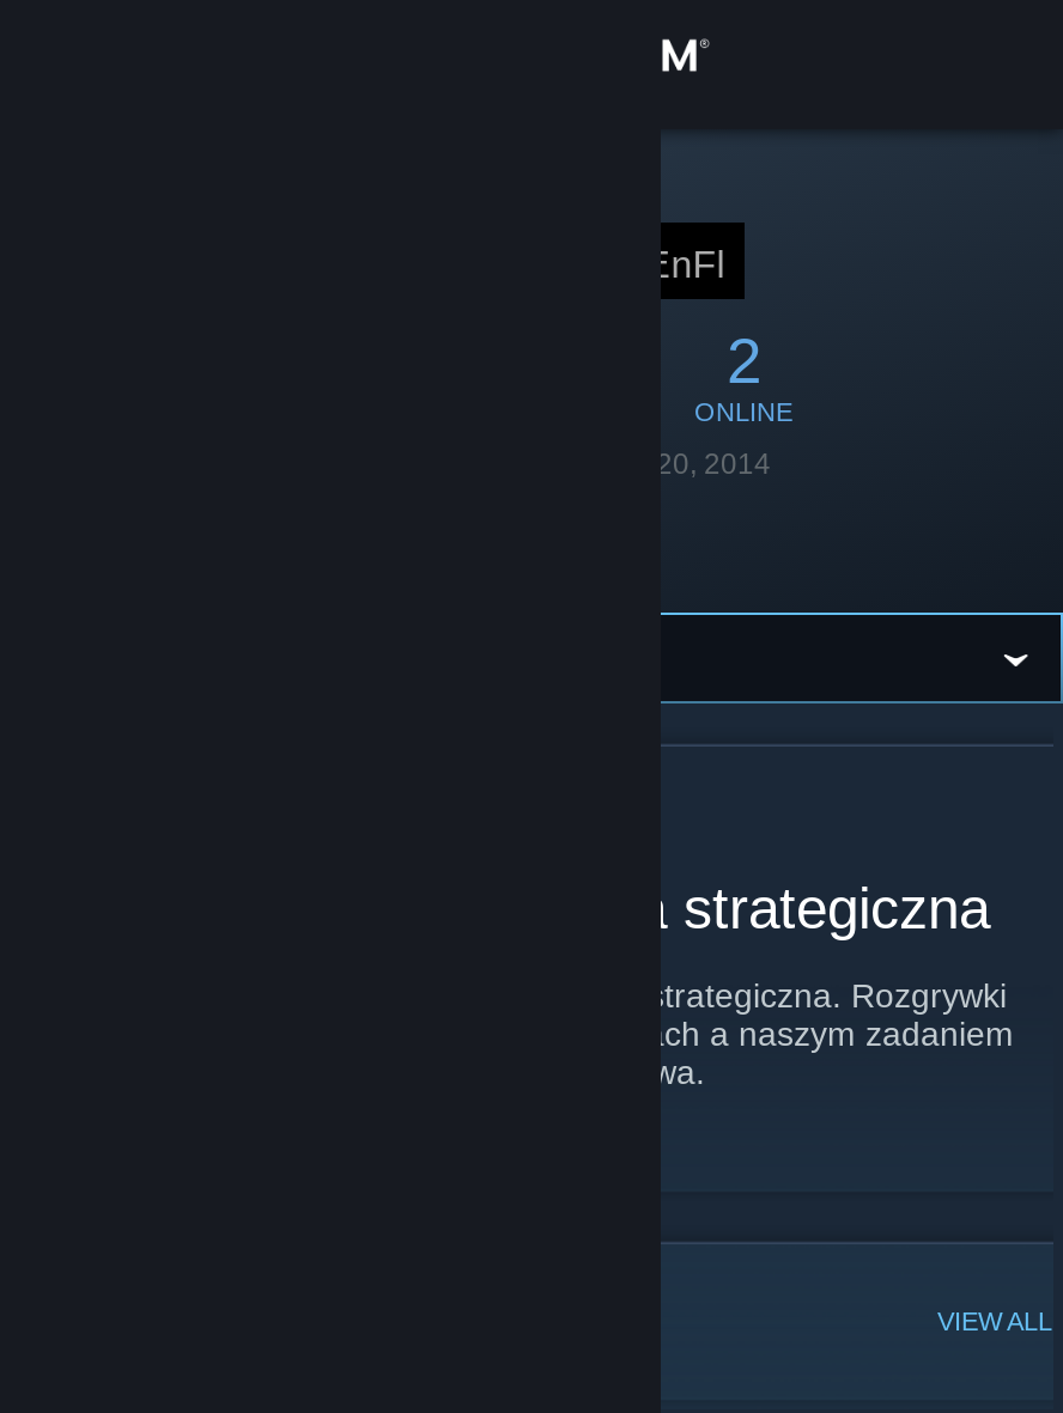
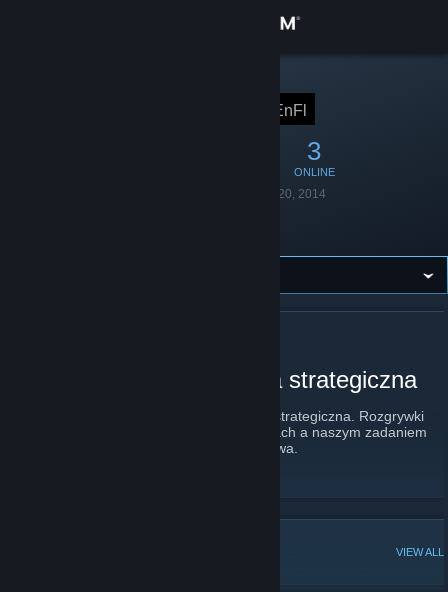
- 2
+ 3
